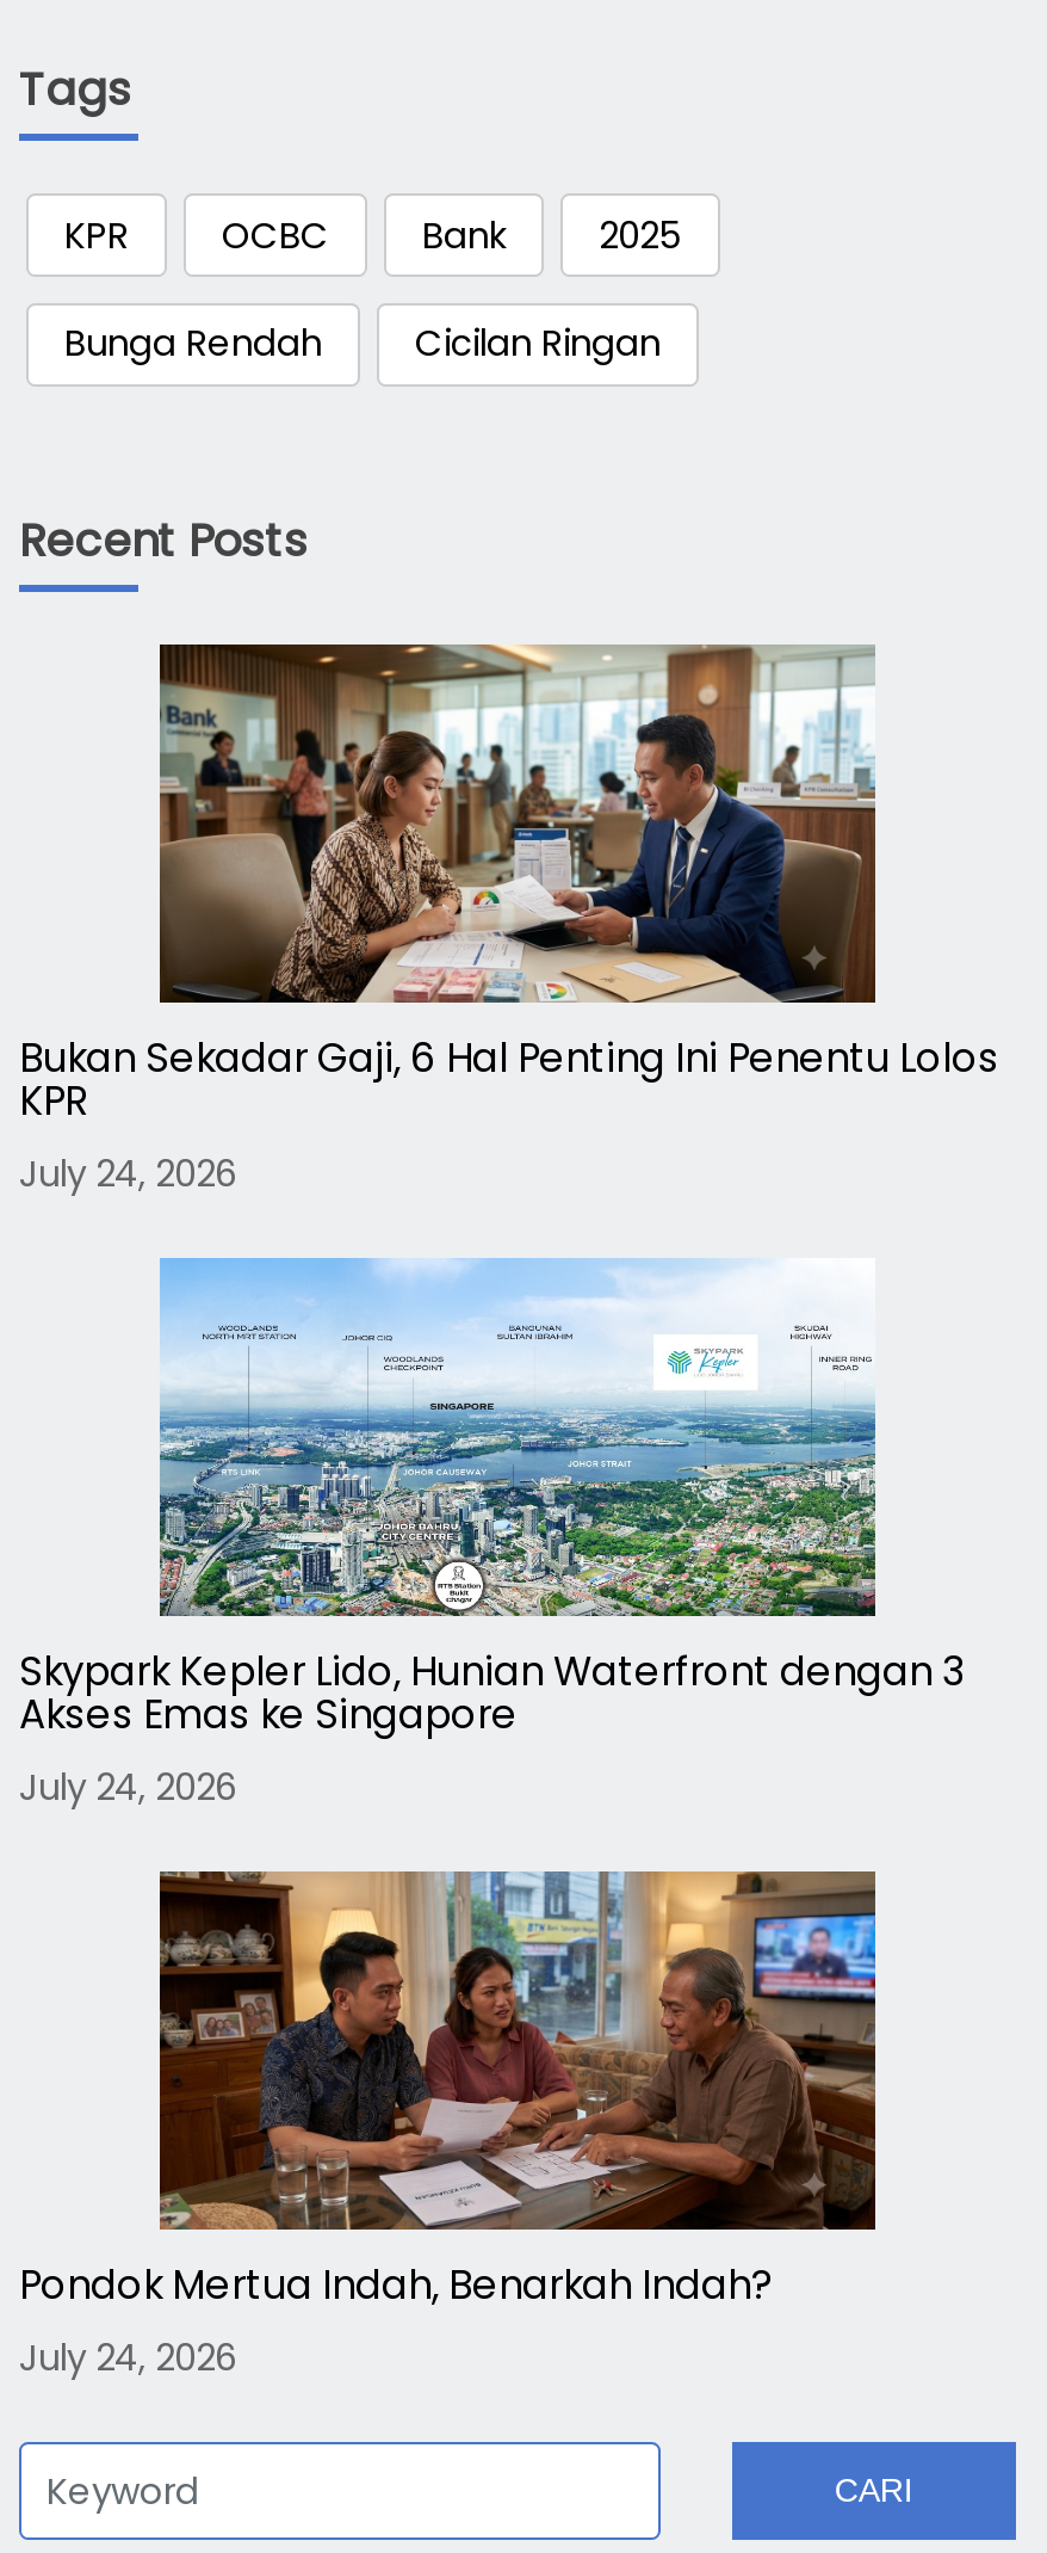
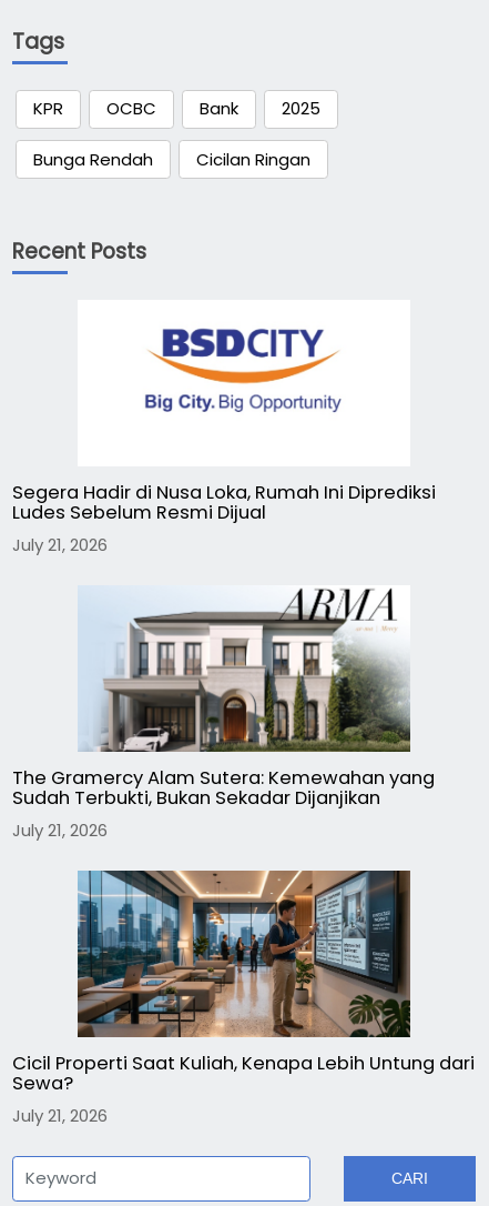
- [image]
- Bukan Sekadar Gaji, 6 Hal Penting Ini Penentu Lolos
- KPR
- July 24, 2026
+ [image]
+ Segera Hadir di Nusa Loka, Rumah Ini Diprediksi
+ Ludes Sebelum Resmi Dijual
+ July 21, 2026

- [image]
- Skypark Kepler Lido, Hunian Waterfront dengan 3
- Akses Emas ke Singapore
- July 24, 2026
+ [image]
+ The Gramercy Alam Sutera: Kemewahan yang
+ Sudah Terbukti, Bukan Sekadar Dijanjikan
+ July 21, 2026

- [image]
- Pondok Mertua Indah, Benarkah Indah?
- July 24, 2026
+ [image]
+ Cicil Properti Saat Kuliah, Kenapa Lebih Untung dari
+ Sewa?
+ July 21, 2026
